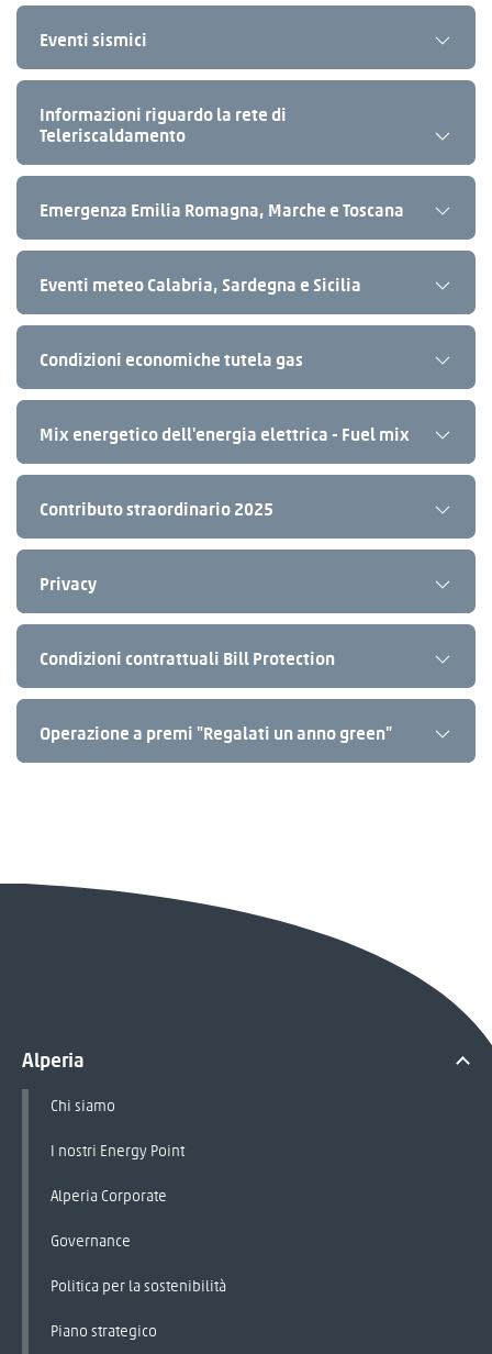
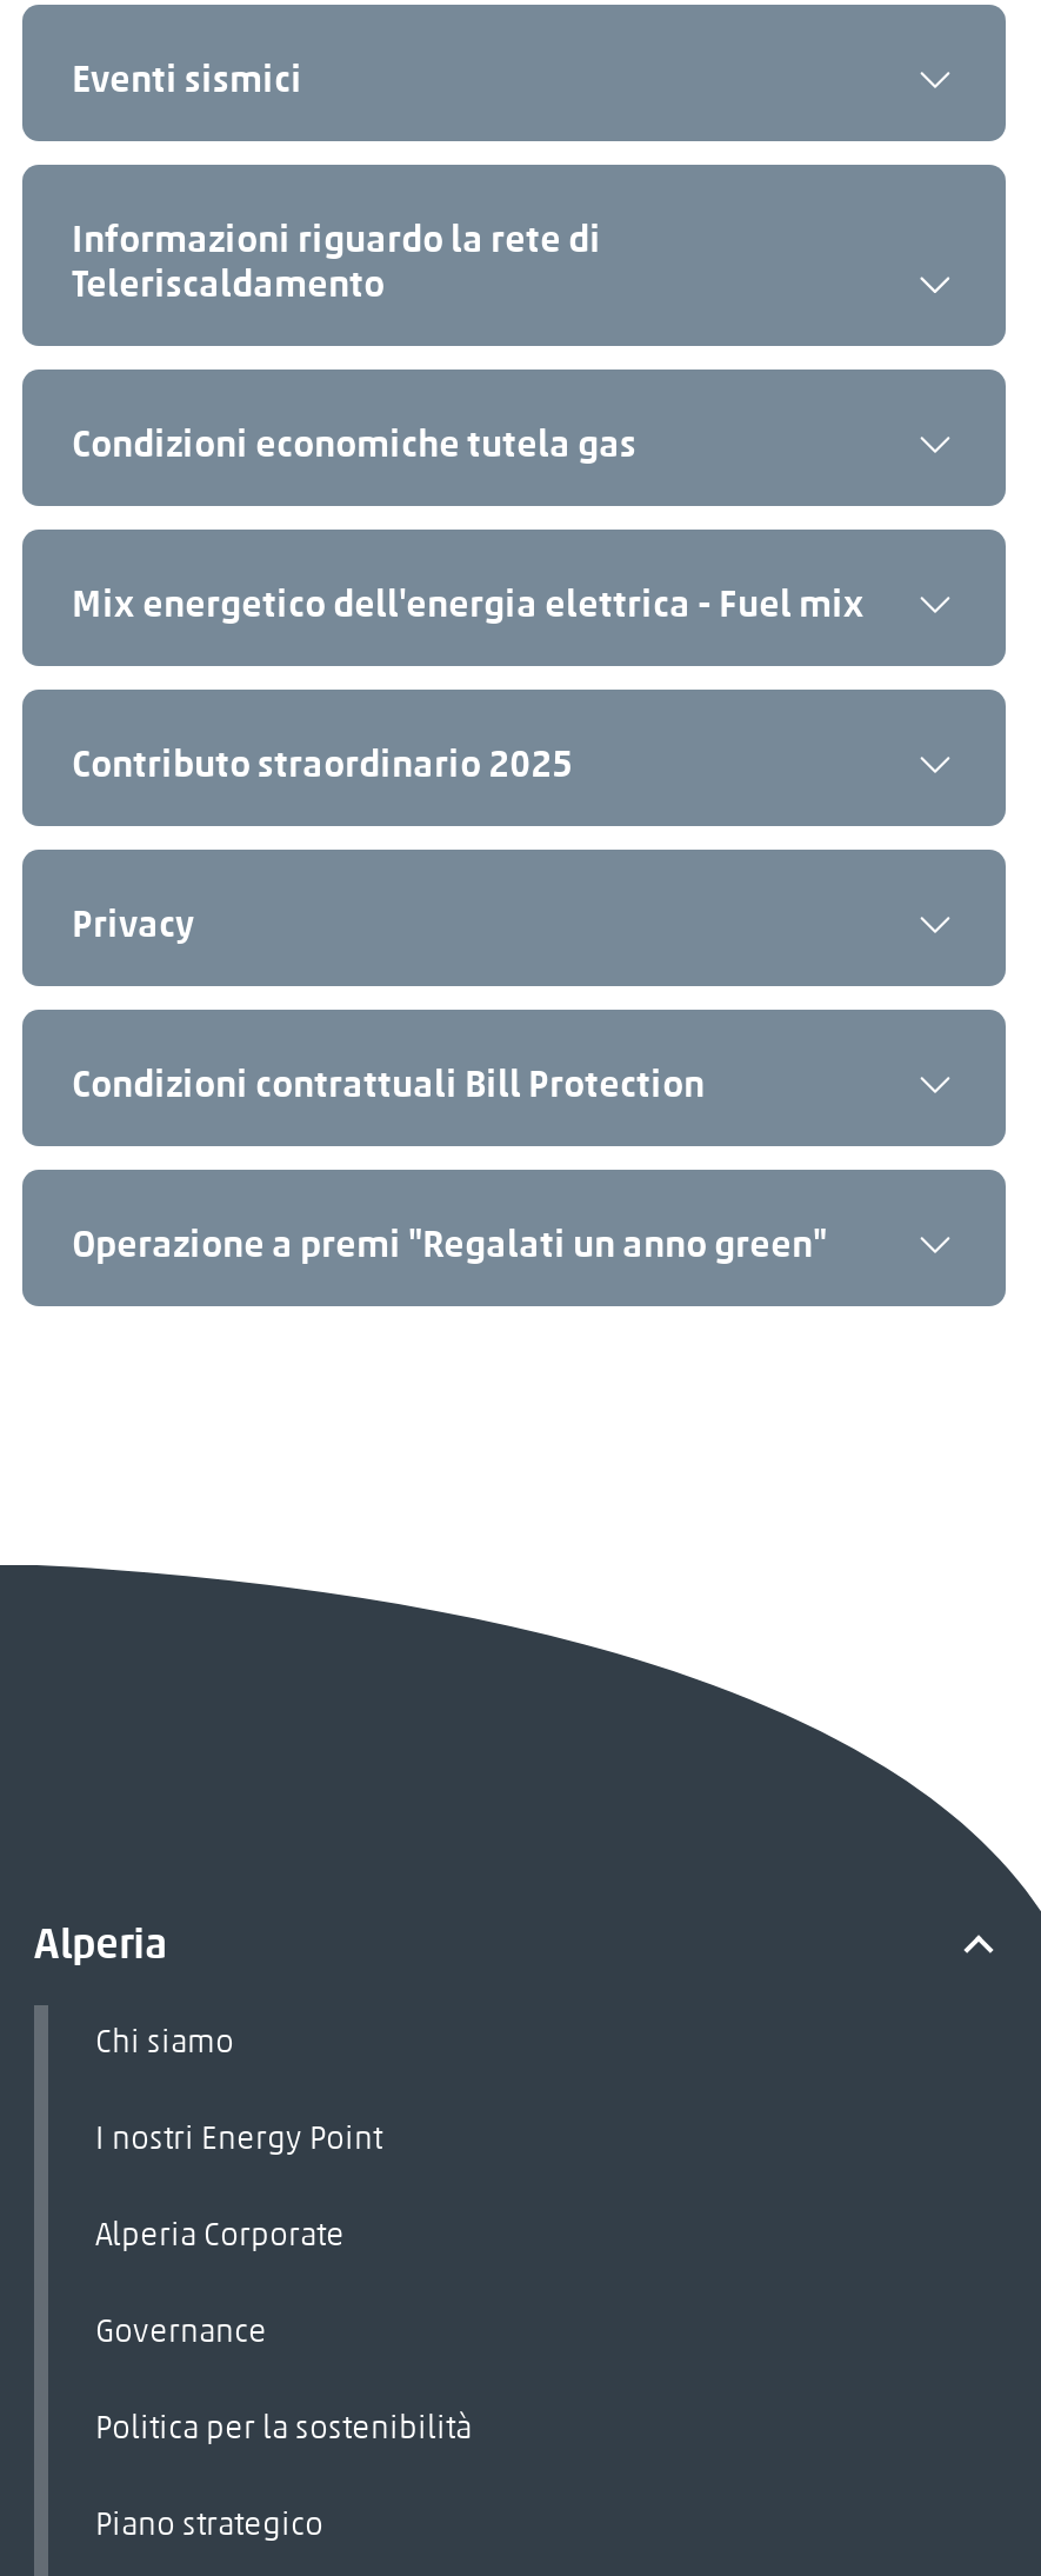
- Emergenza Emilia Romagna, Marche e Toscana

- Eventi meteo Calabria, Sardegna e Sicilia
